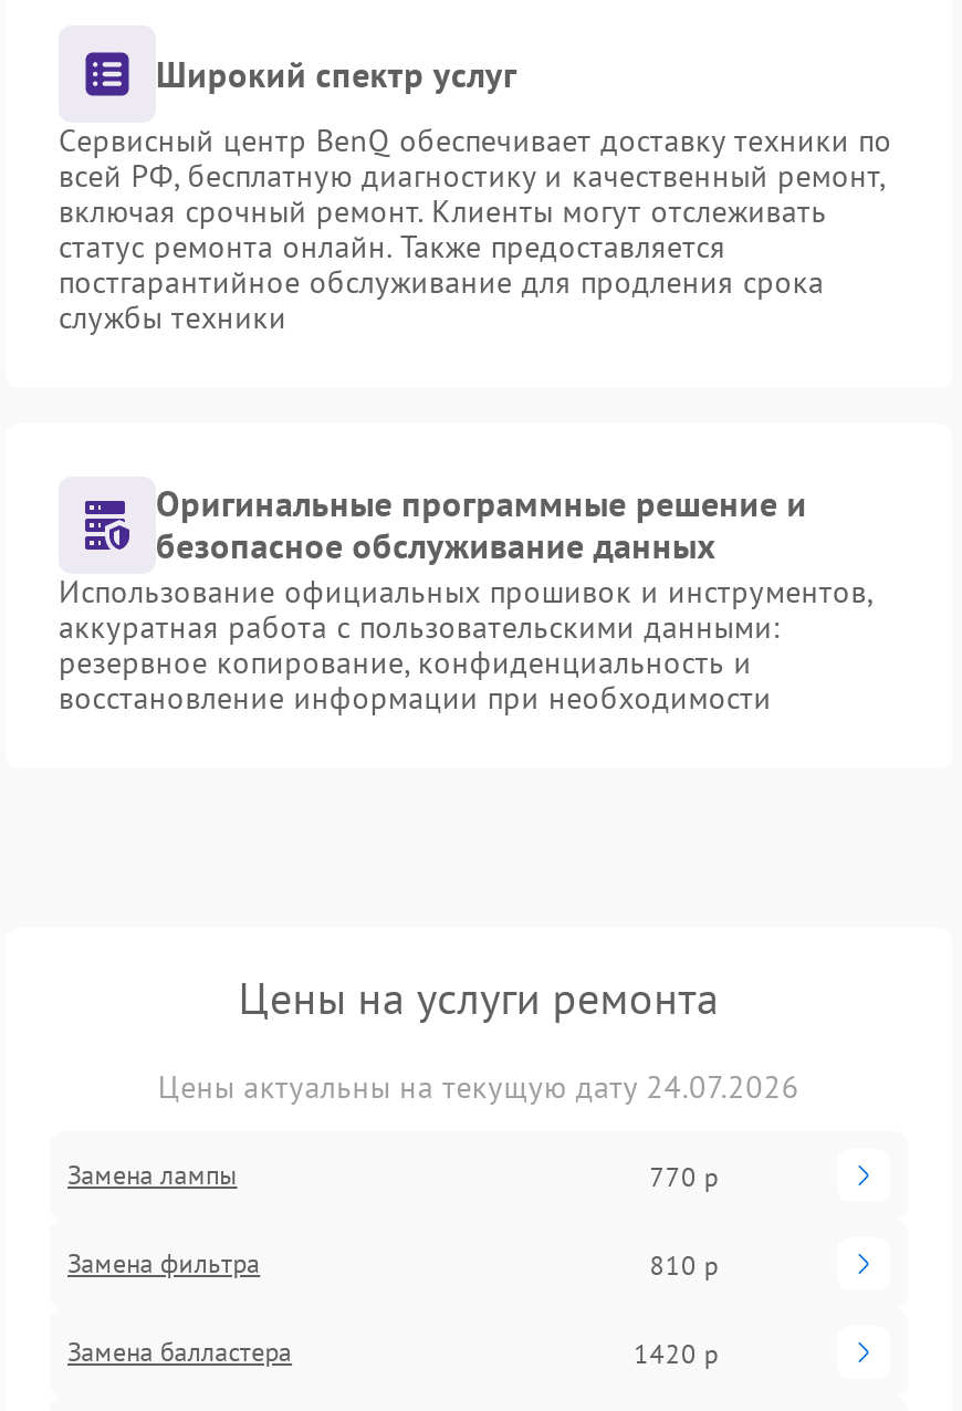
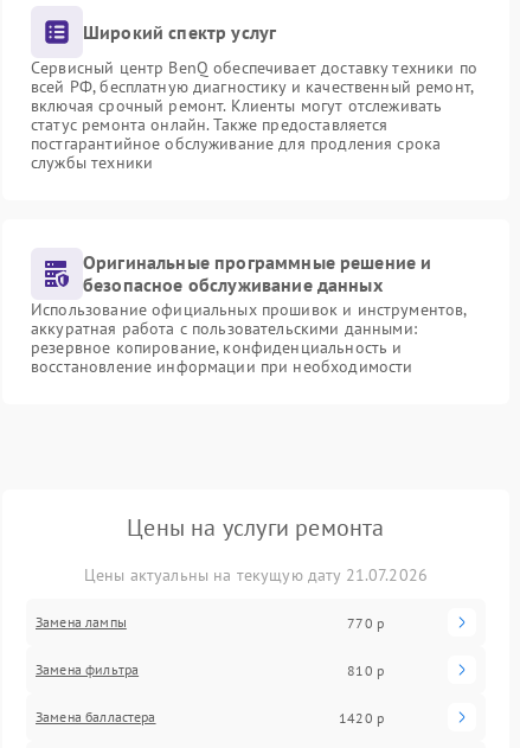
- Цены актуальны на текущую дату 24.07.2026
+ Цены актуальны на текущую дату 21.07.2026
